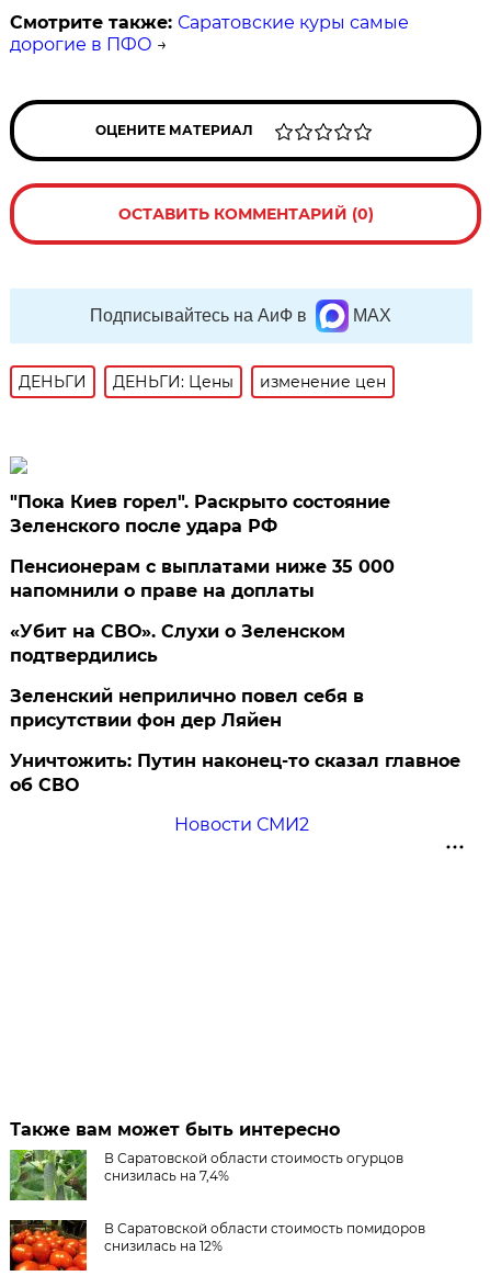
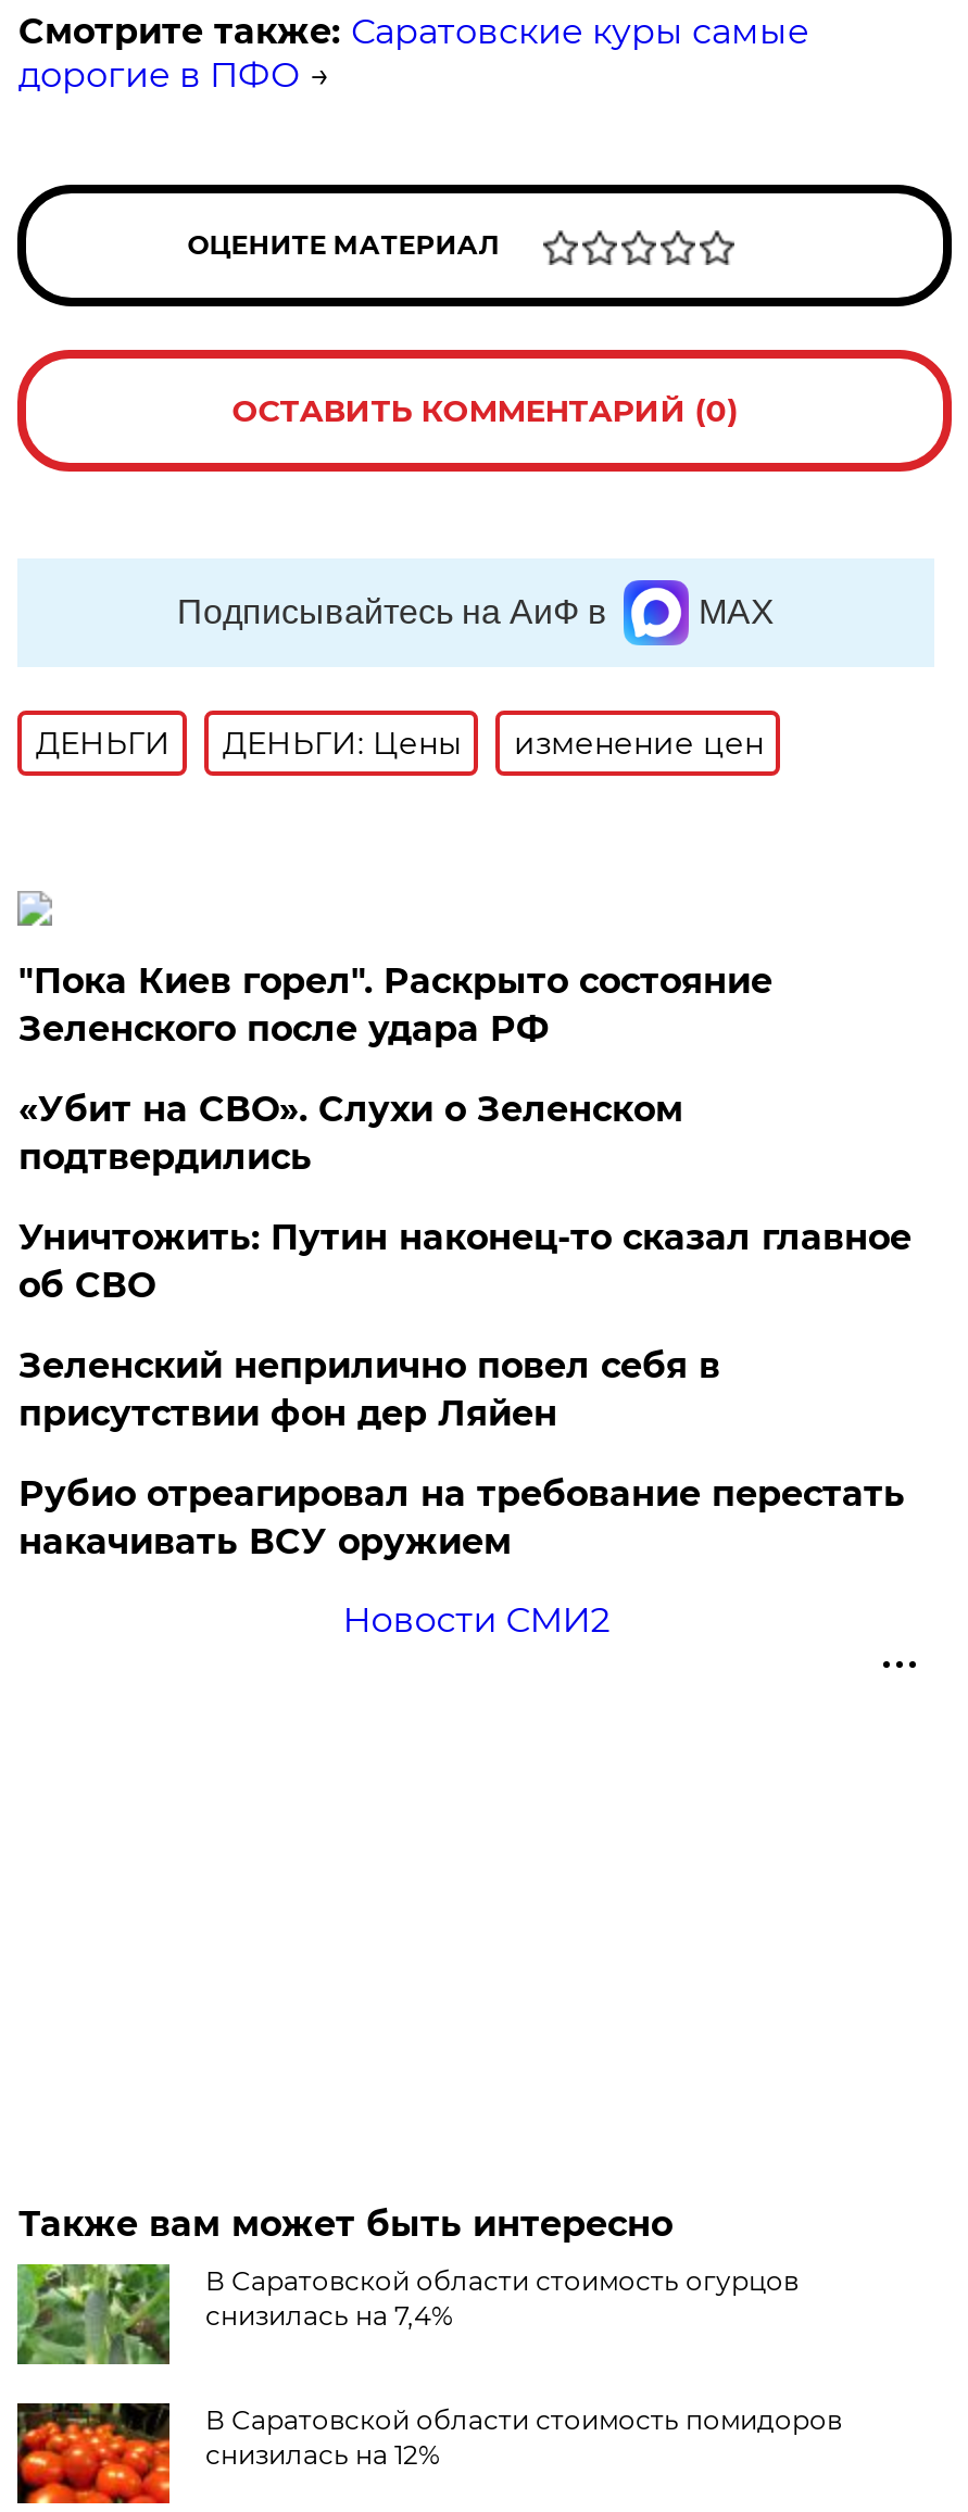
- Пенсионерам с выплатами ниже 35 000
- напомнили о праве на доплаты

moved up: «Убит на СВО». Слухи о Зеленском | подтвердились

+ Рубио отреагировал на требование перестать
+ накачивать ВСУ оружием

moved up: Уничтожить: Путин наконец-то сказал главное | об СВО
